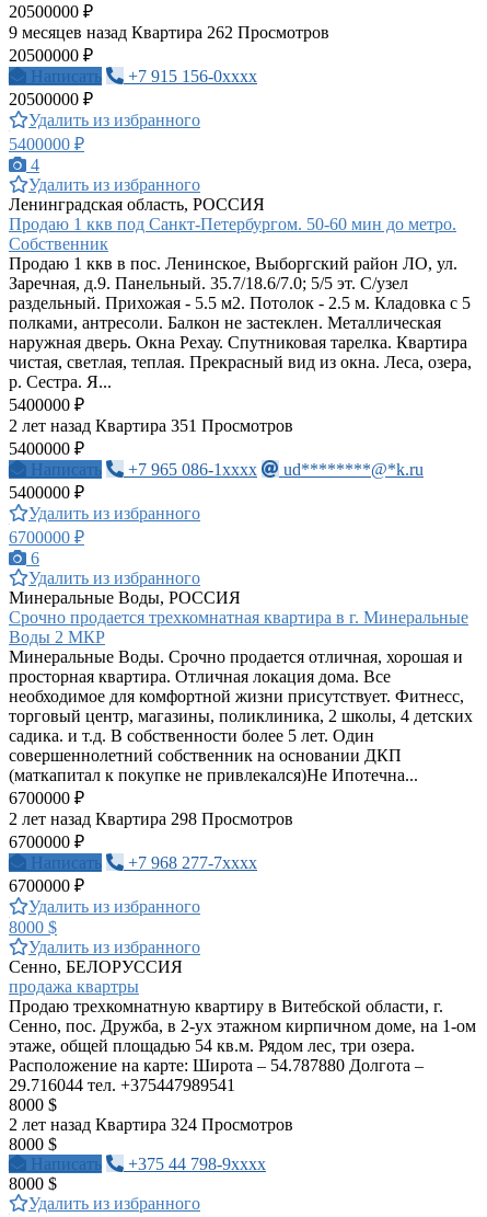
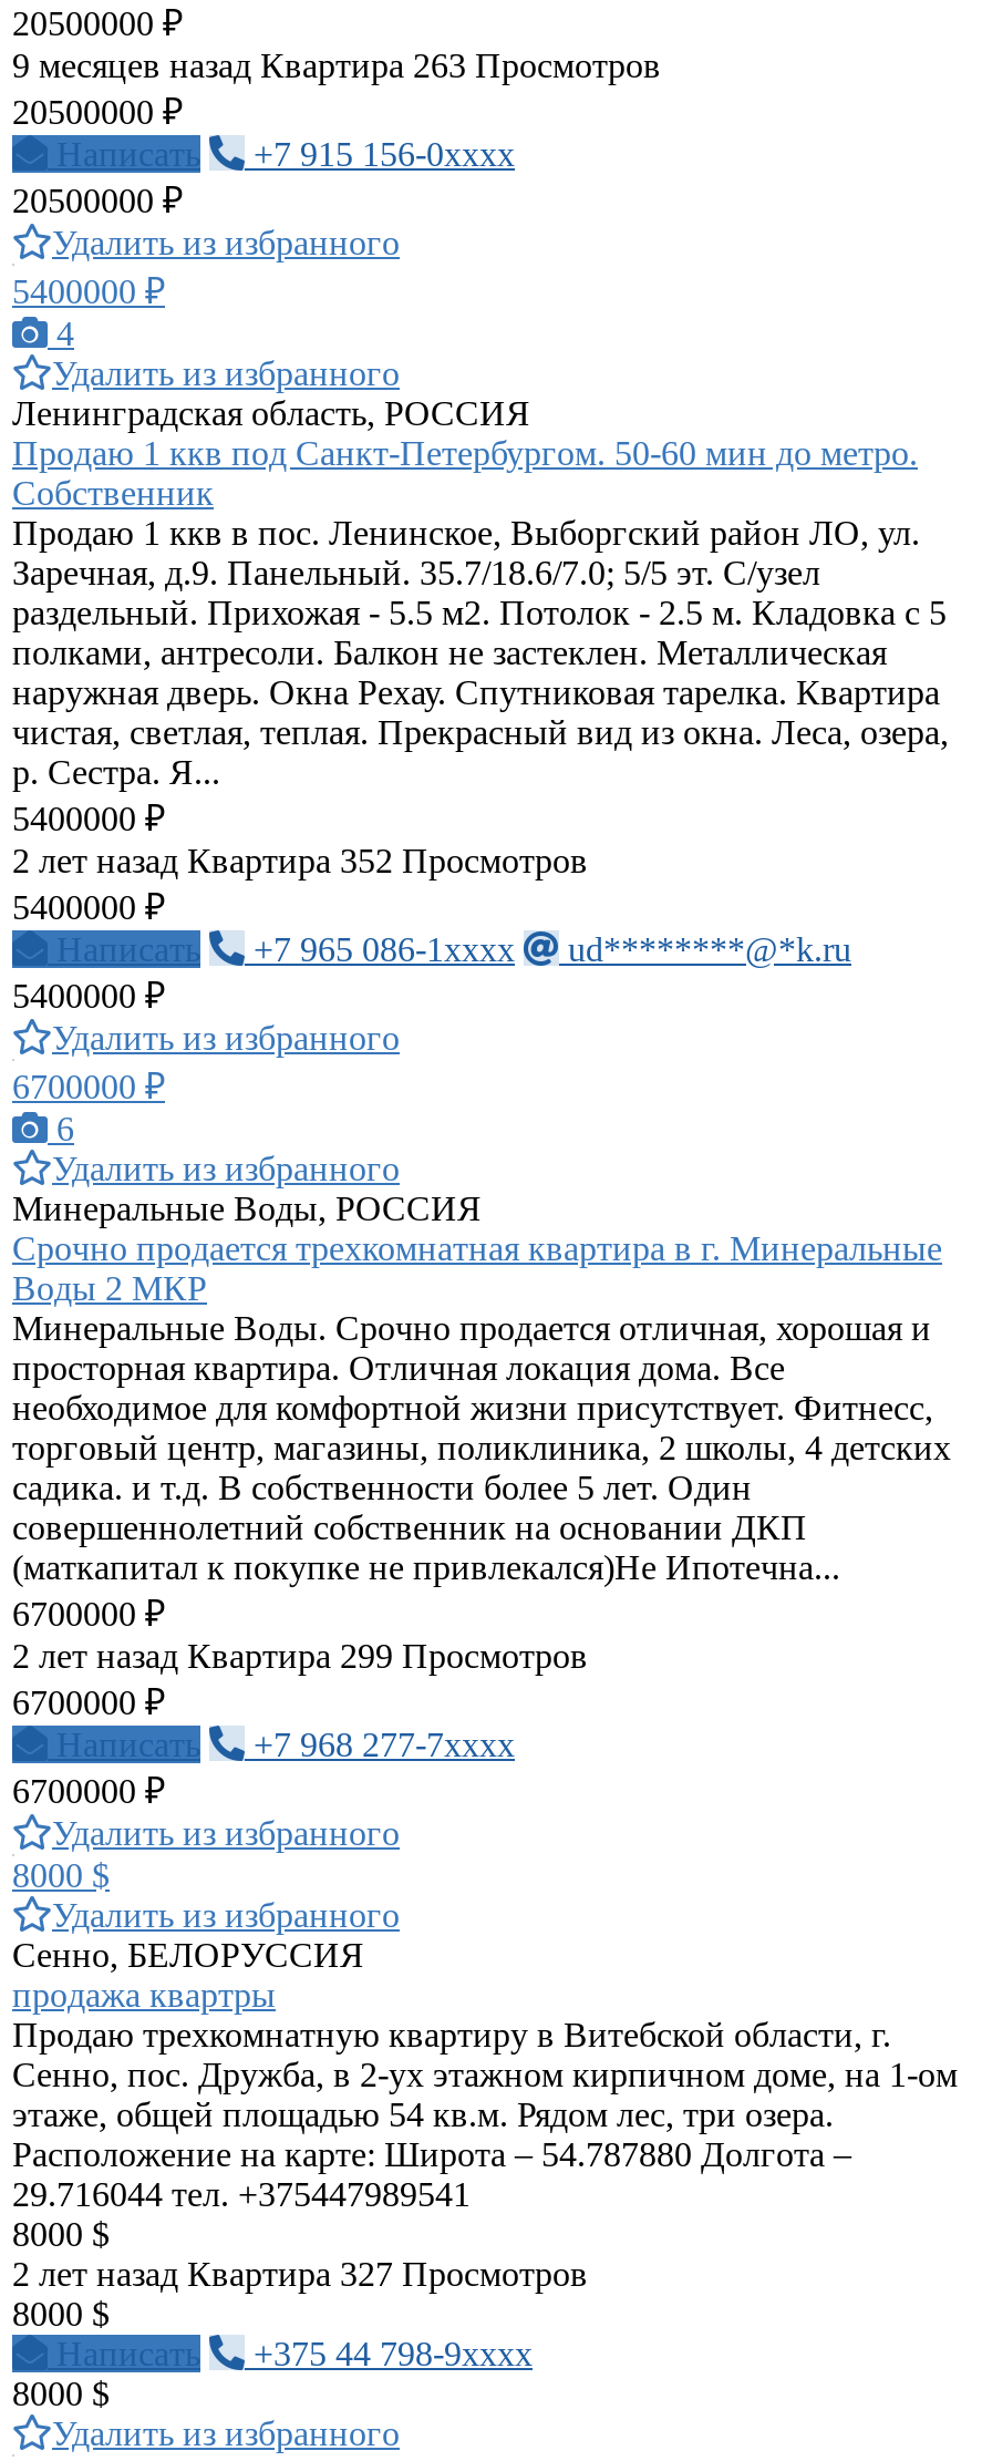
- 9 месяцев назад Квартира 262 Просмотров
+ 9 месяцев назад Квартира 263 Просмотров

- 2 лет назад Квартира 351 Просмотров
+ 2 лет назад Квартира 352 Просмотров

- 2 лет назад Квартира 298 Просмотров
+ 2 лет назад Квартира 299 Просмотров

- 2 лет назад Квартира 324 Просмотров
+ 2 лет назад Квартира 327 Просмотров
